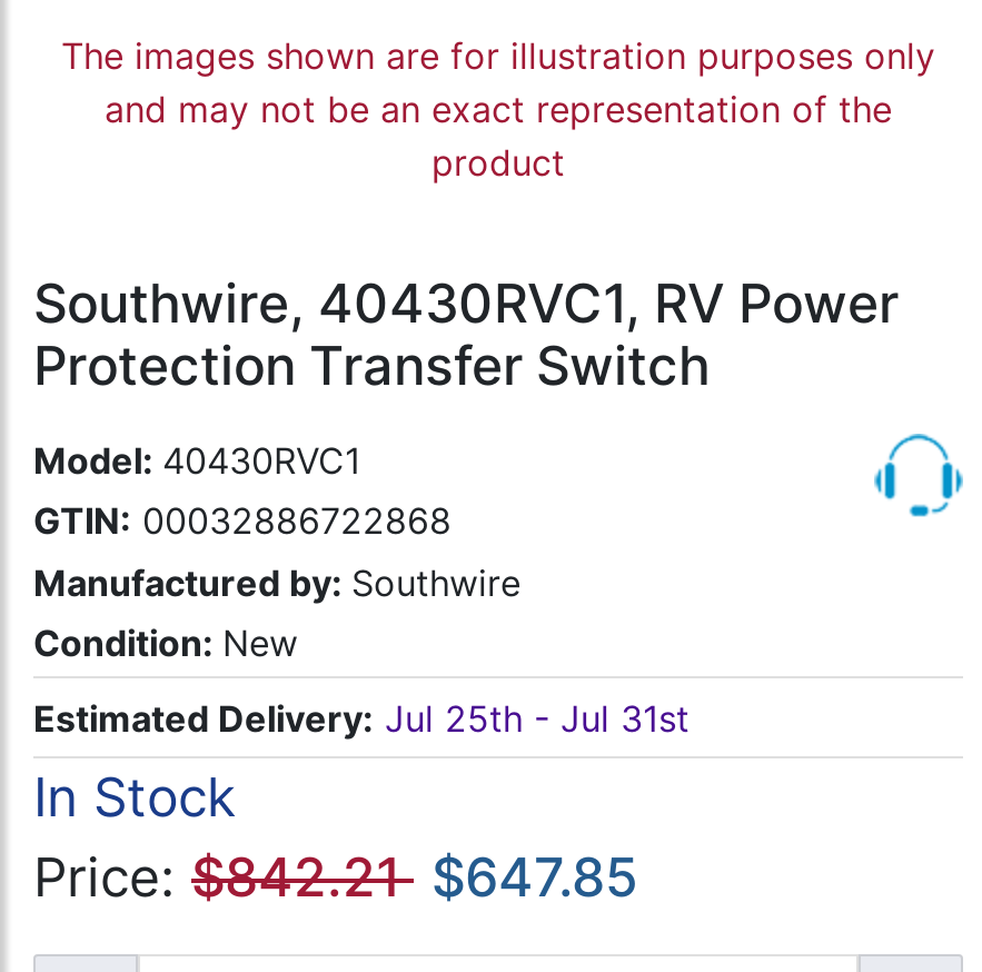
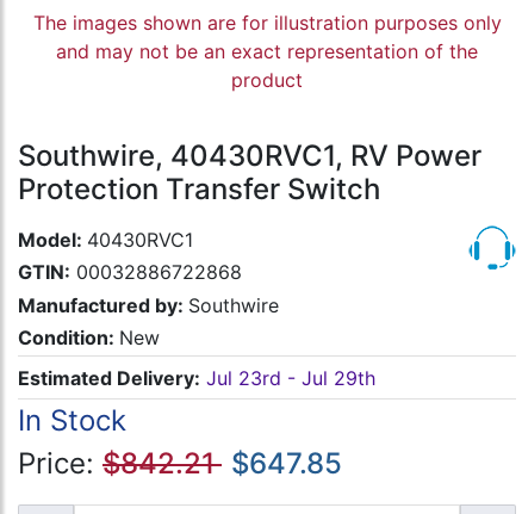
- Estimated Delivery: Jul 25th - Jul 31st
+ Estimated Delivery: Jul 23rd - Jul 29th
